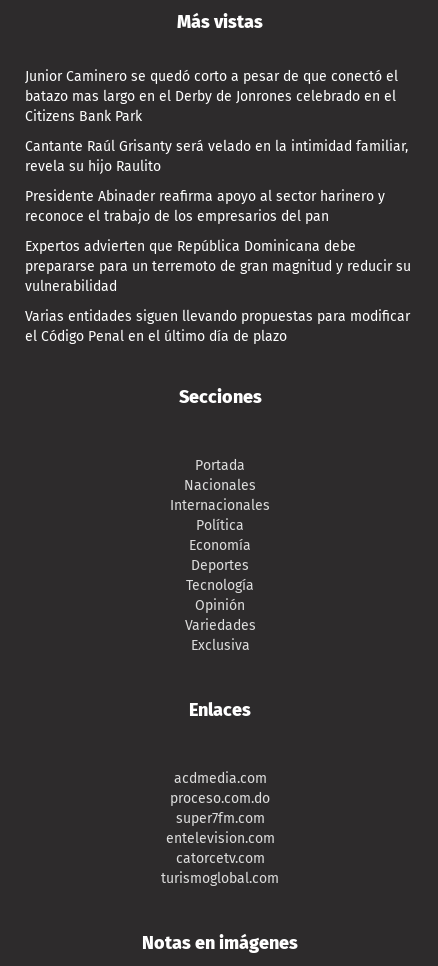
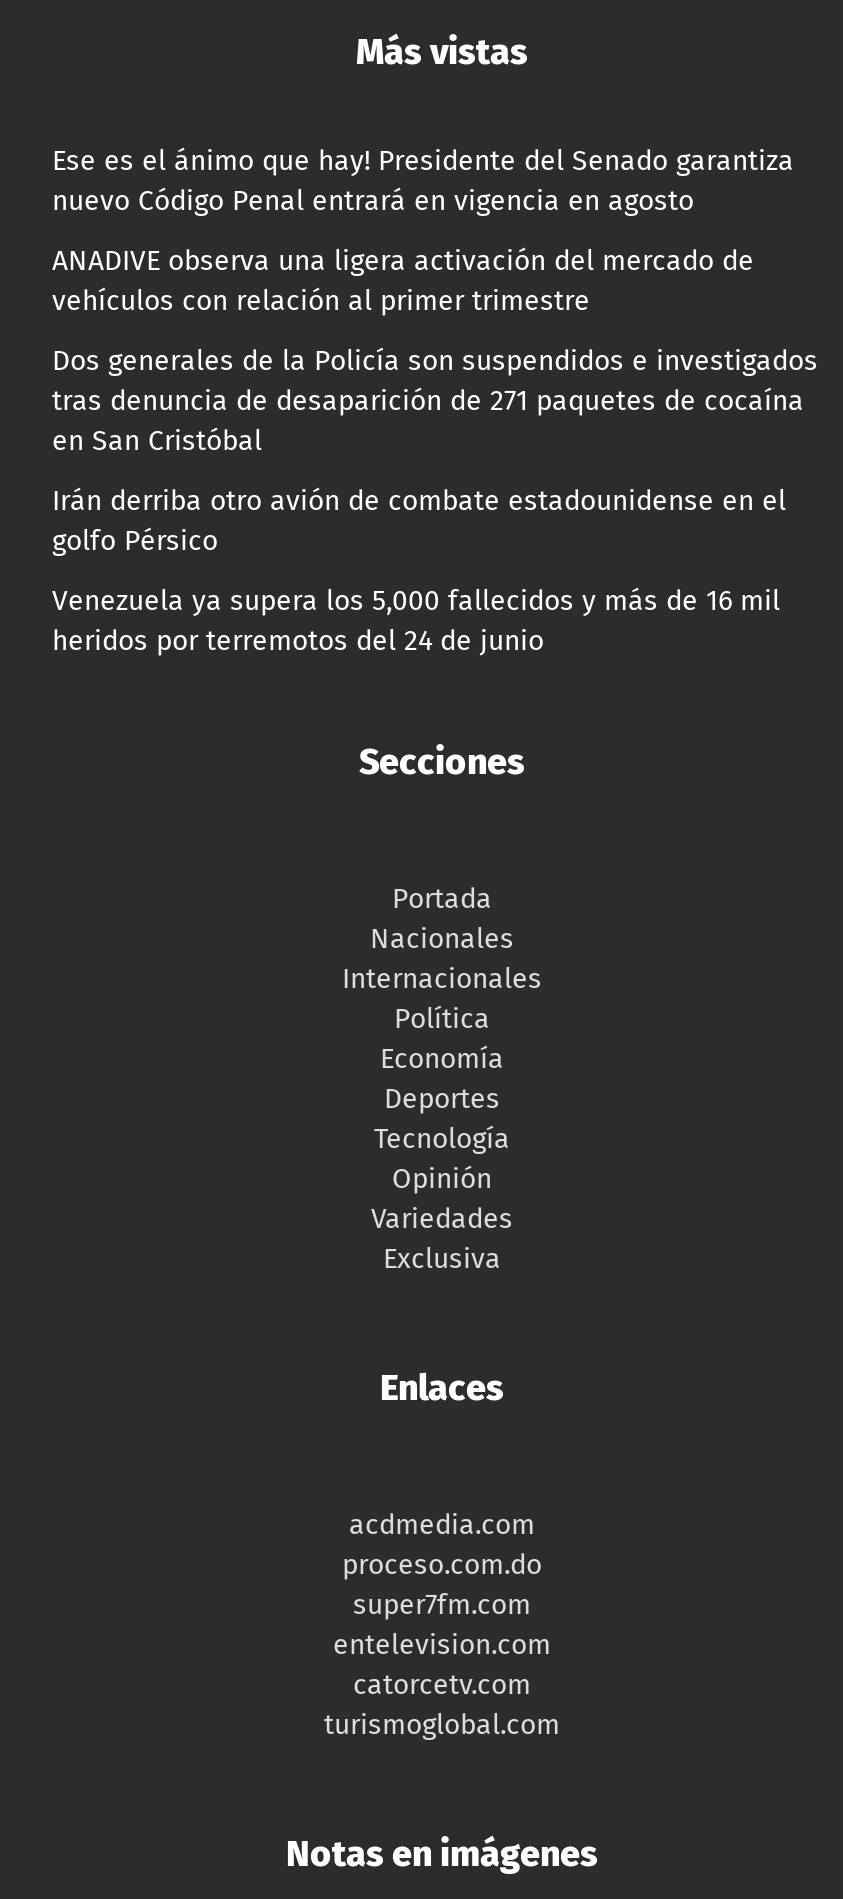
- Junior Caminero se quedó corto a pesar de que conectó el
- batazo mas largo en el Derby de Jonrones celebrado en el
- Citizens Bank Park
+ Ese es el ánimo que hay! Presidente del Senado garantiza
+ nuevo Código Penal entrará en vigencia en agosto

- Cantante Raúl Grisanty será velado en la intimidad familiar,
- revela su hijo Raulito
+ ANADIVE observa una ligera activación del mercado de
+ vehículos con relación al primer trimestre

- Presidente Abinader reafirma apoyo al sector harinero y
- reconoce el trabajo de los empresarios del pan
+ Dos generales de la Policía son suspendidos e investigados
+ tras denuncia de desaparición de 271 paquetes de cocaína
+ en San Cristóbal

- Expertos advierten que República Dominicana debe
- prepararse para un terremoto de gran magnitud y reducir su
- vulnerabilidad
+ Irán derriba otro avión de combate estadounidense en el
+ golfo Pérsico

- Varias entidades siguen llevando propuestas para modificar
- el Código Penal en el último día de plazo
+ Venezuela ya supera los 5,000 fallecidos y más de 16 mil
+ heridos por terremotos del 24 de junio
